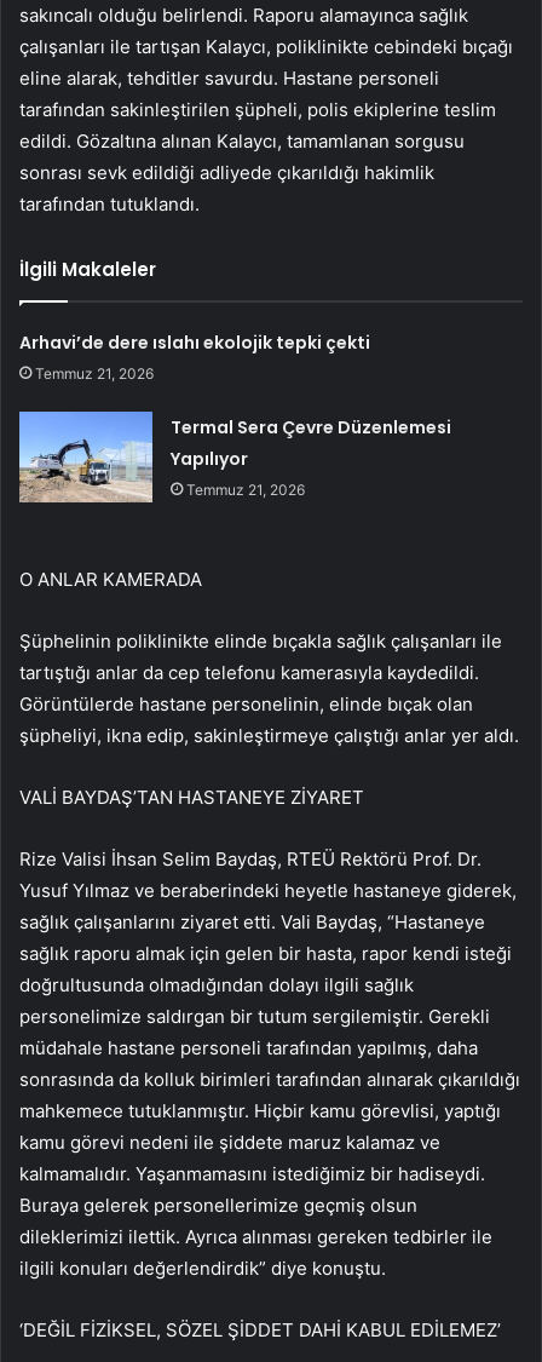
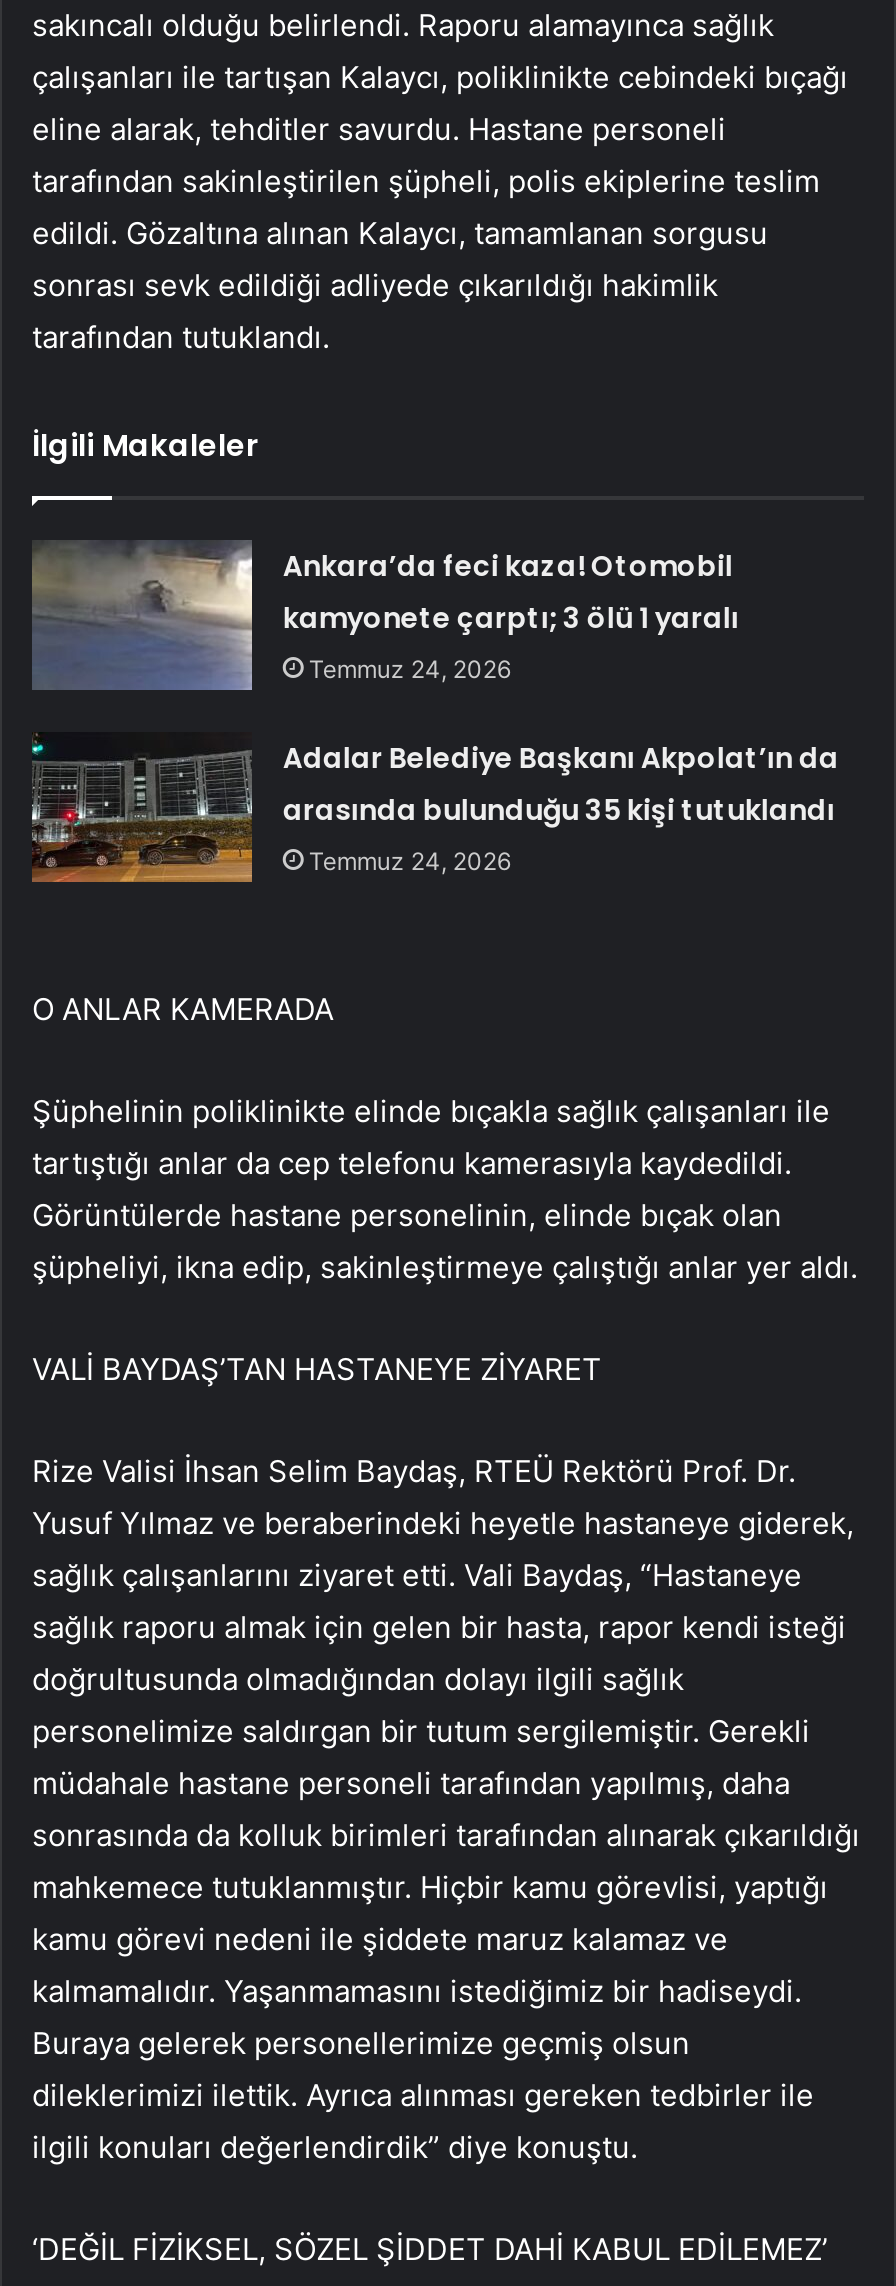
- Arhavi’de dere ıslahı ekolojik tepki çekti
- Temmuz 21, 2026
+ Ankara’da feci kaza! Otomobil
+ kamyonete çarptı; 3 ölü 1 yaralı
+ Temmuz 24, 2026

- [image]
- Termal Sera Çevre Düzenlemesi
- Yapılıyor
- Temmuz 21, 2026
+ [image]
+ Adalar Belediye Başkanı Akpolat’ın da
+ arasında bulunduğu 35 kişi tutuklandı
+ Temmuz 24, 2026
